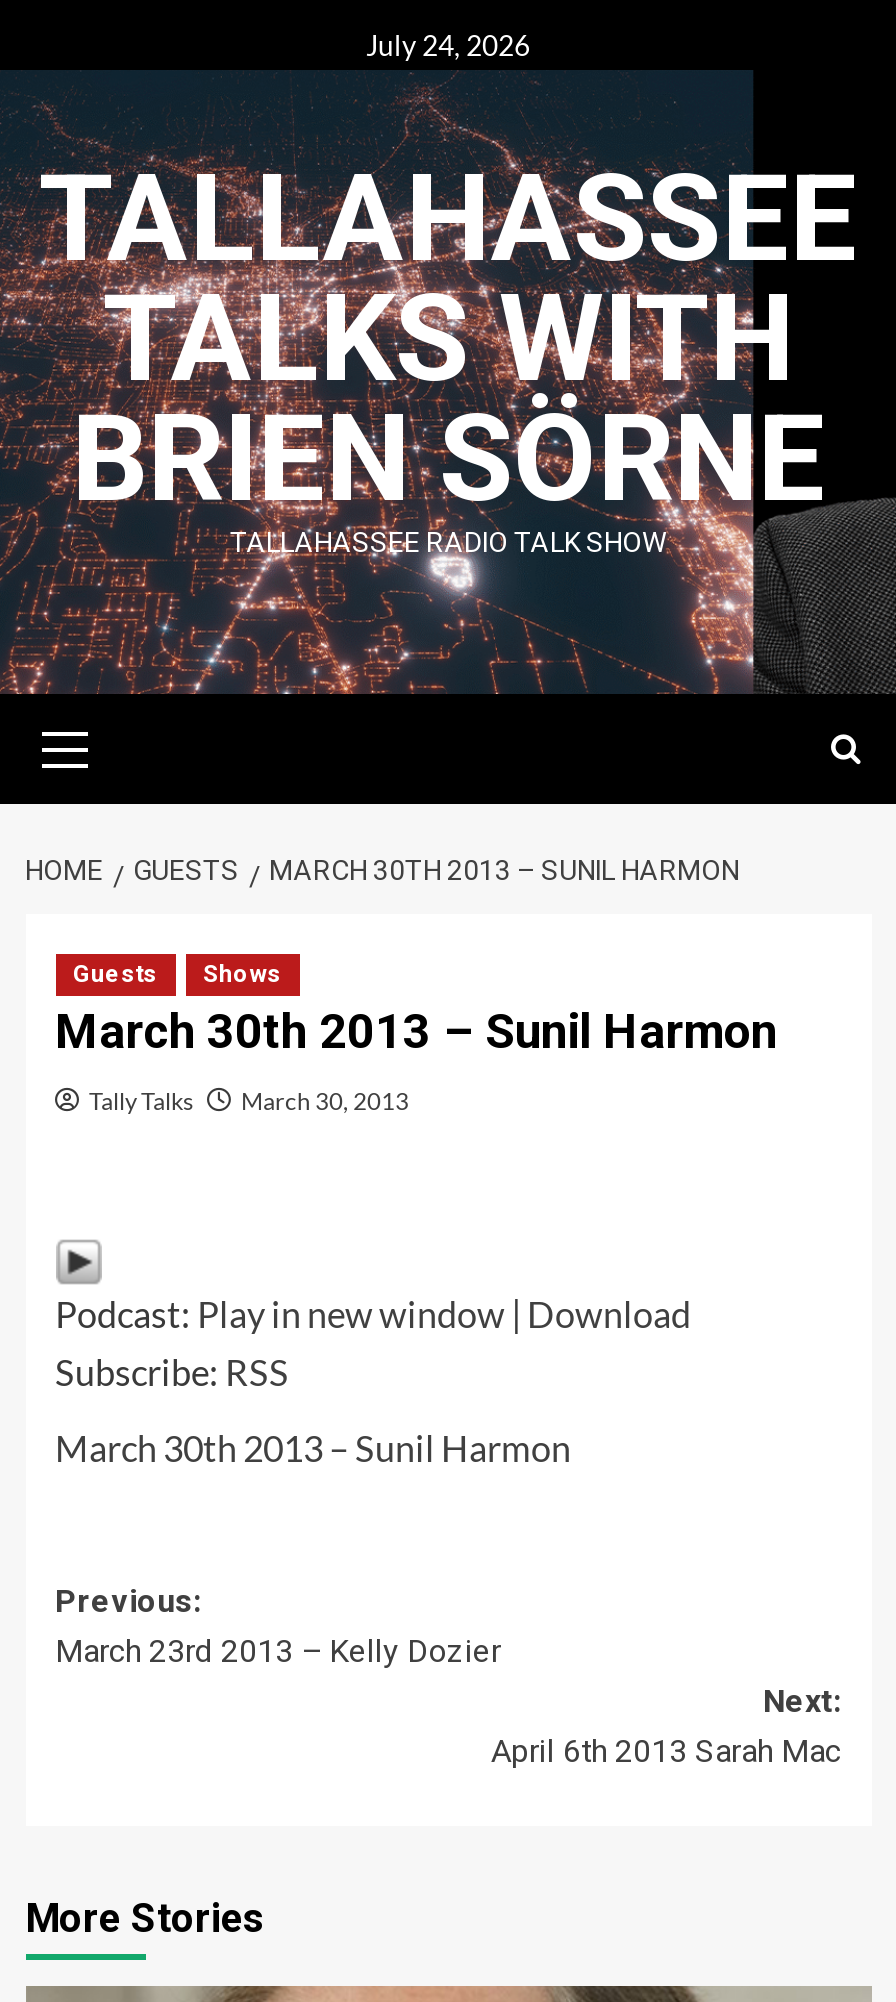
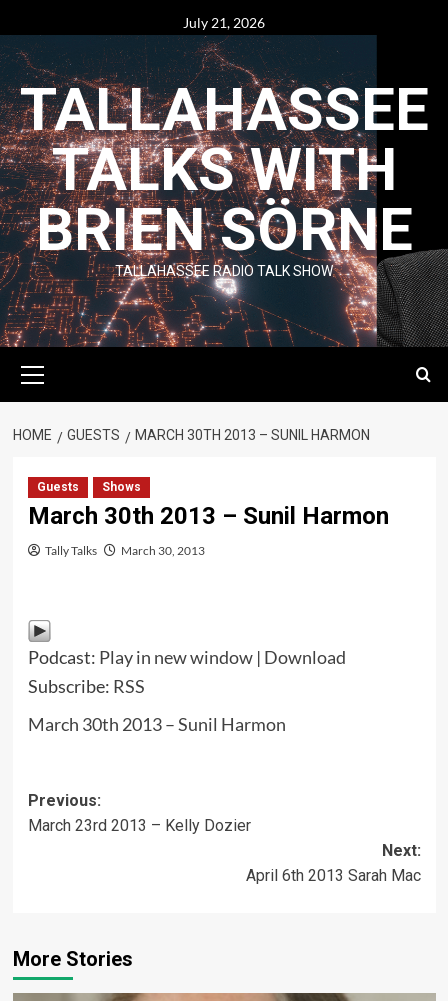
- July 24, 2026
+ July 21, 2026
